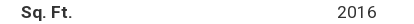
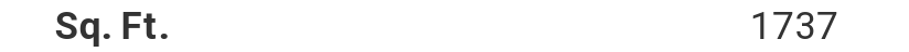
- 2016
+ 1737
